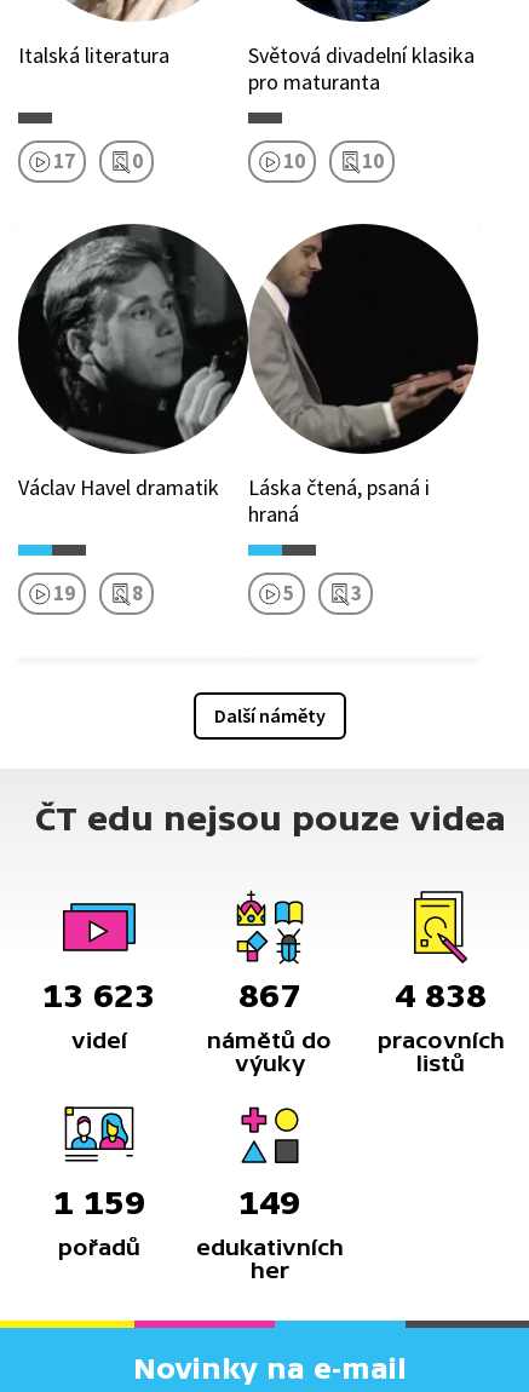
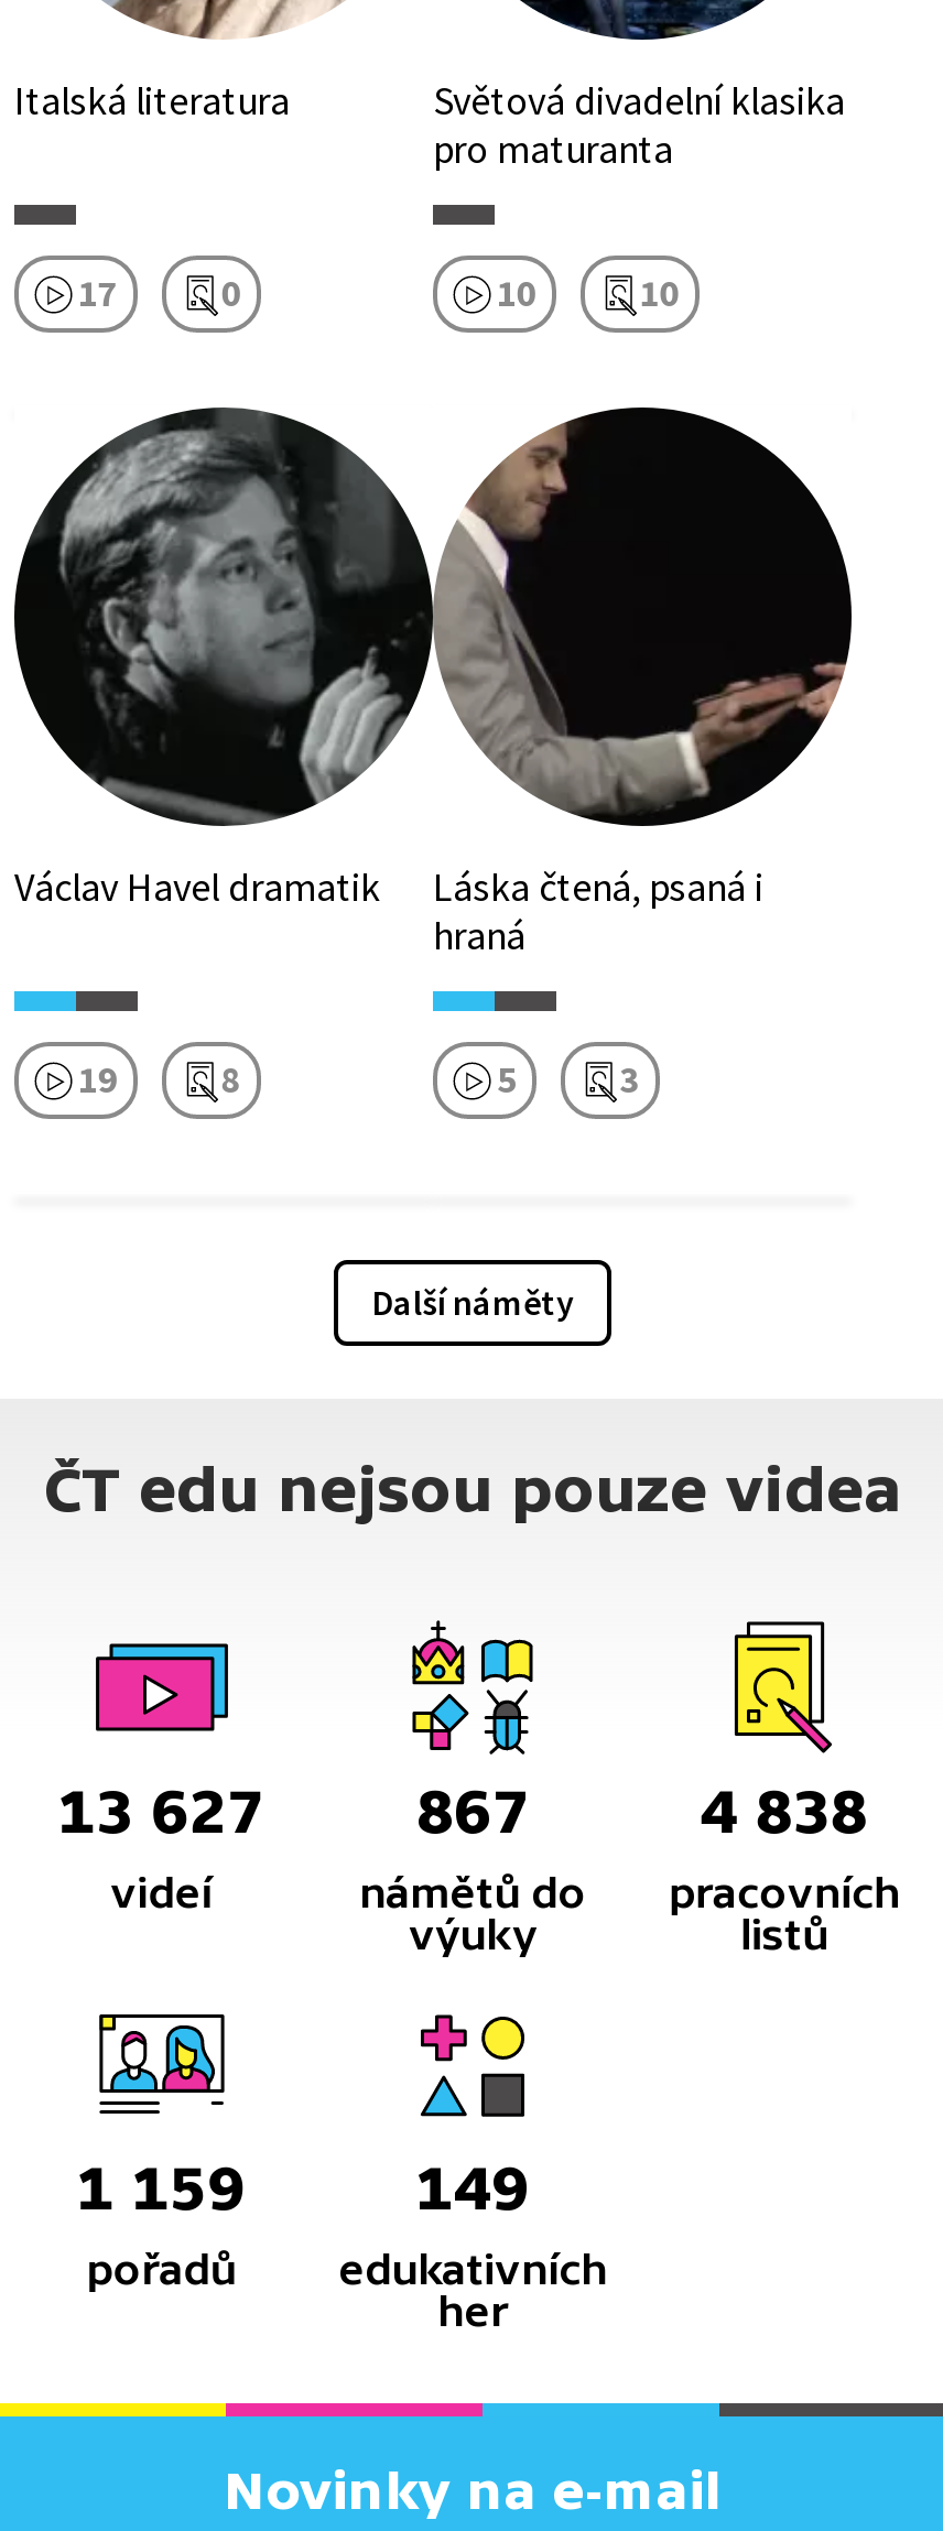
- 13 623
+ 13 627
